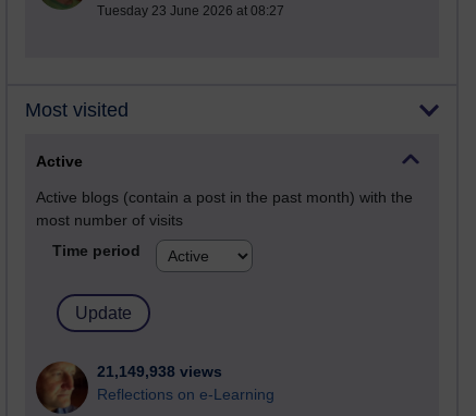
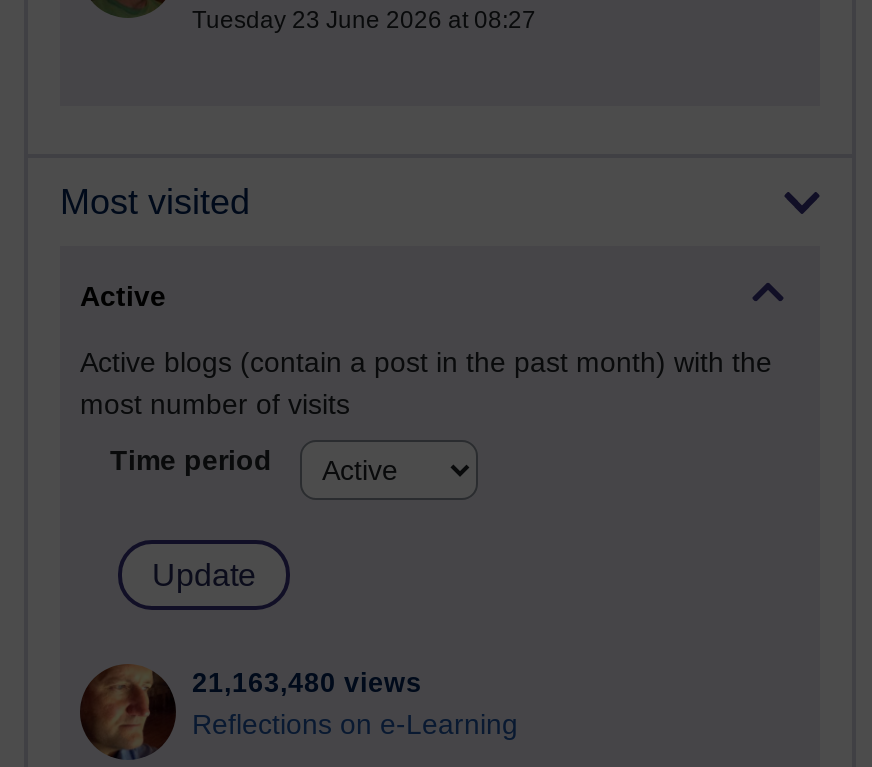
- 21,149,938 views
+ 21,163,480 views
